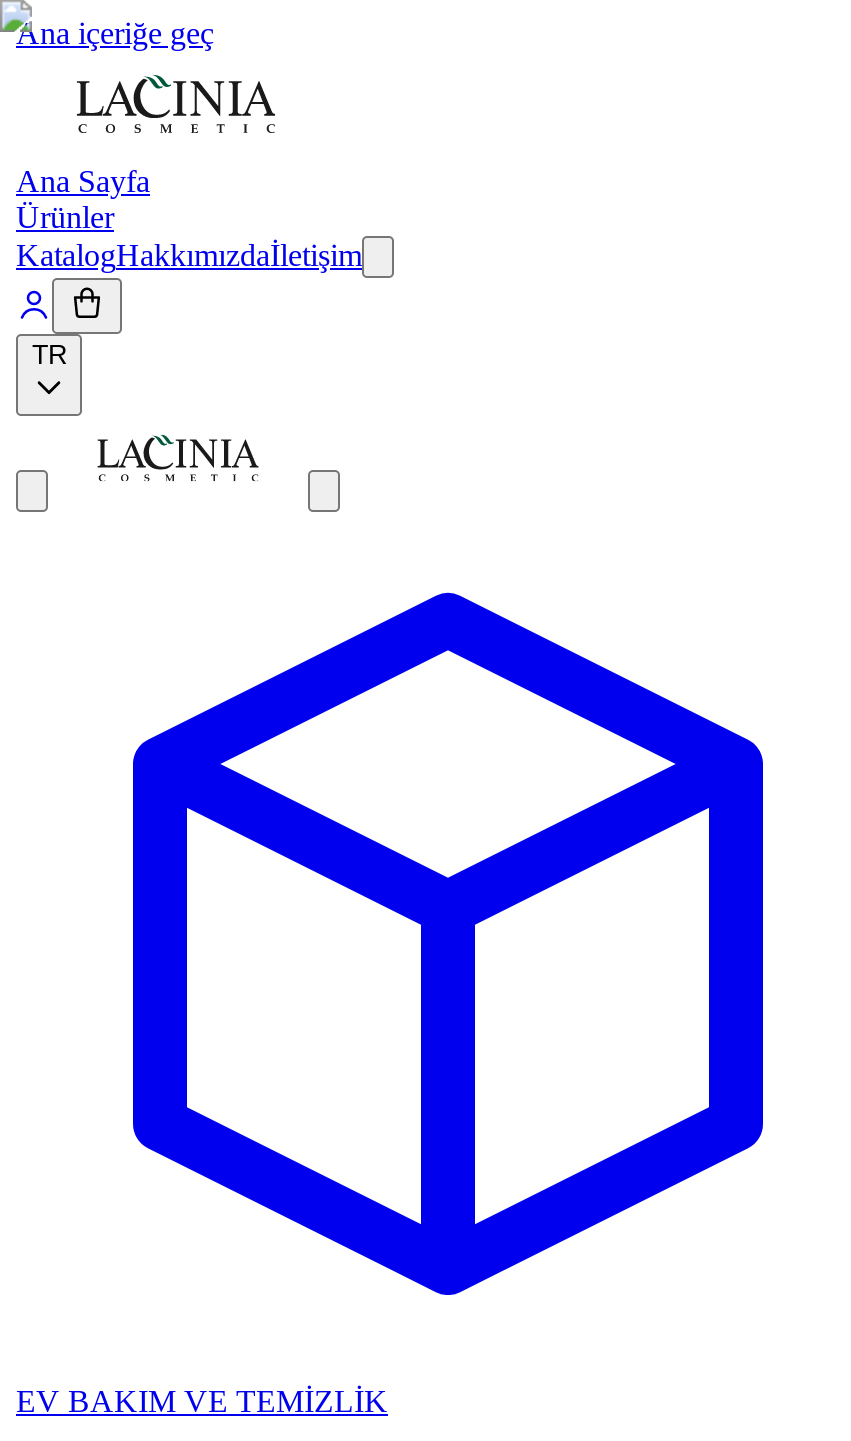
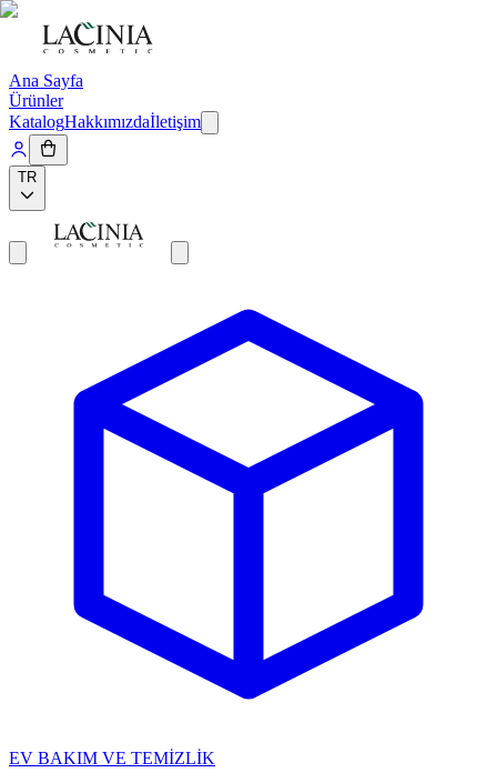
- Ana içeriğe geç
